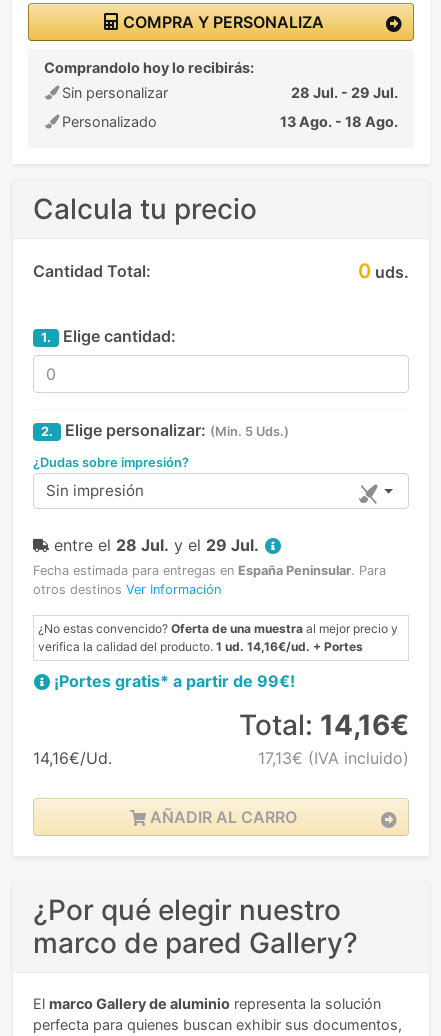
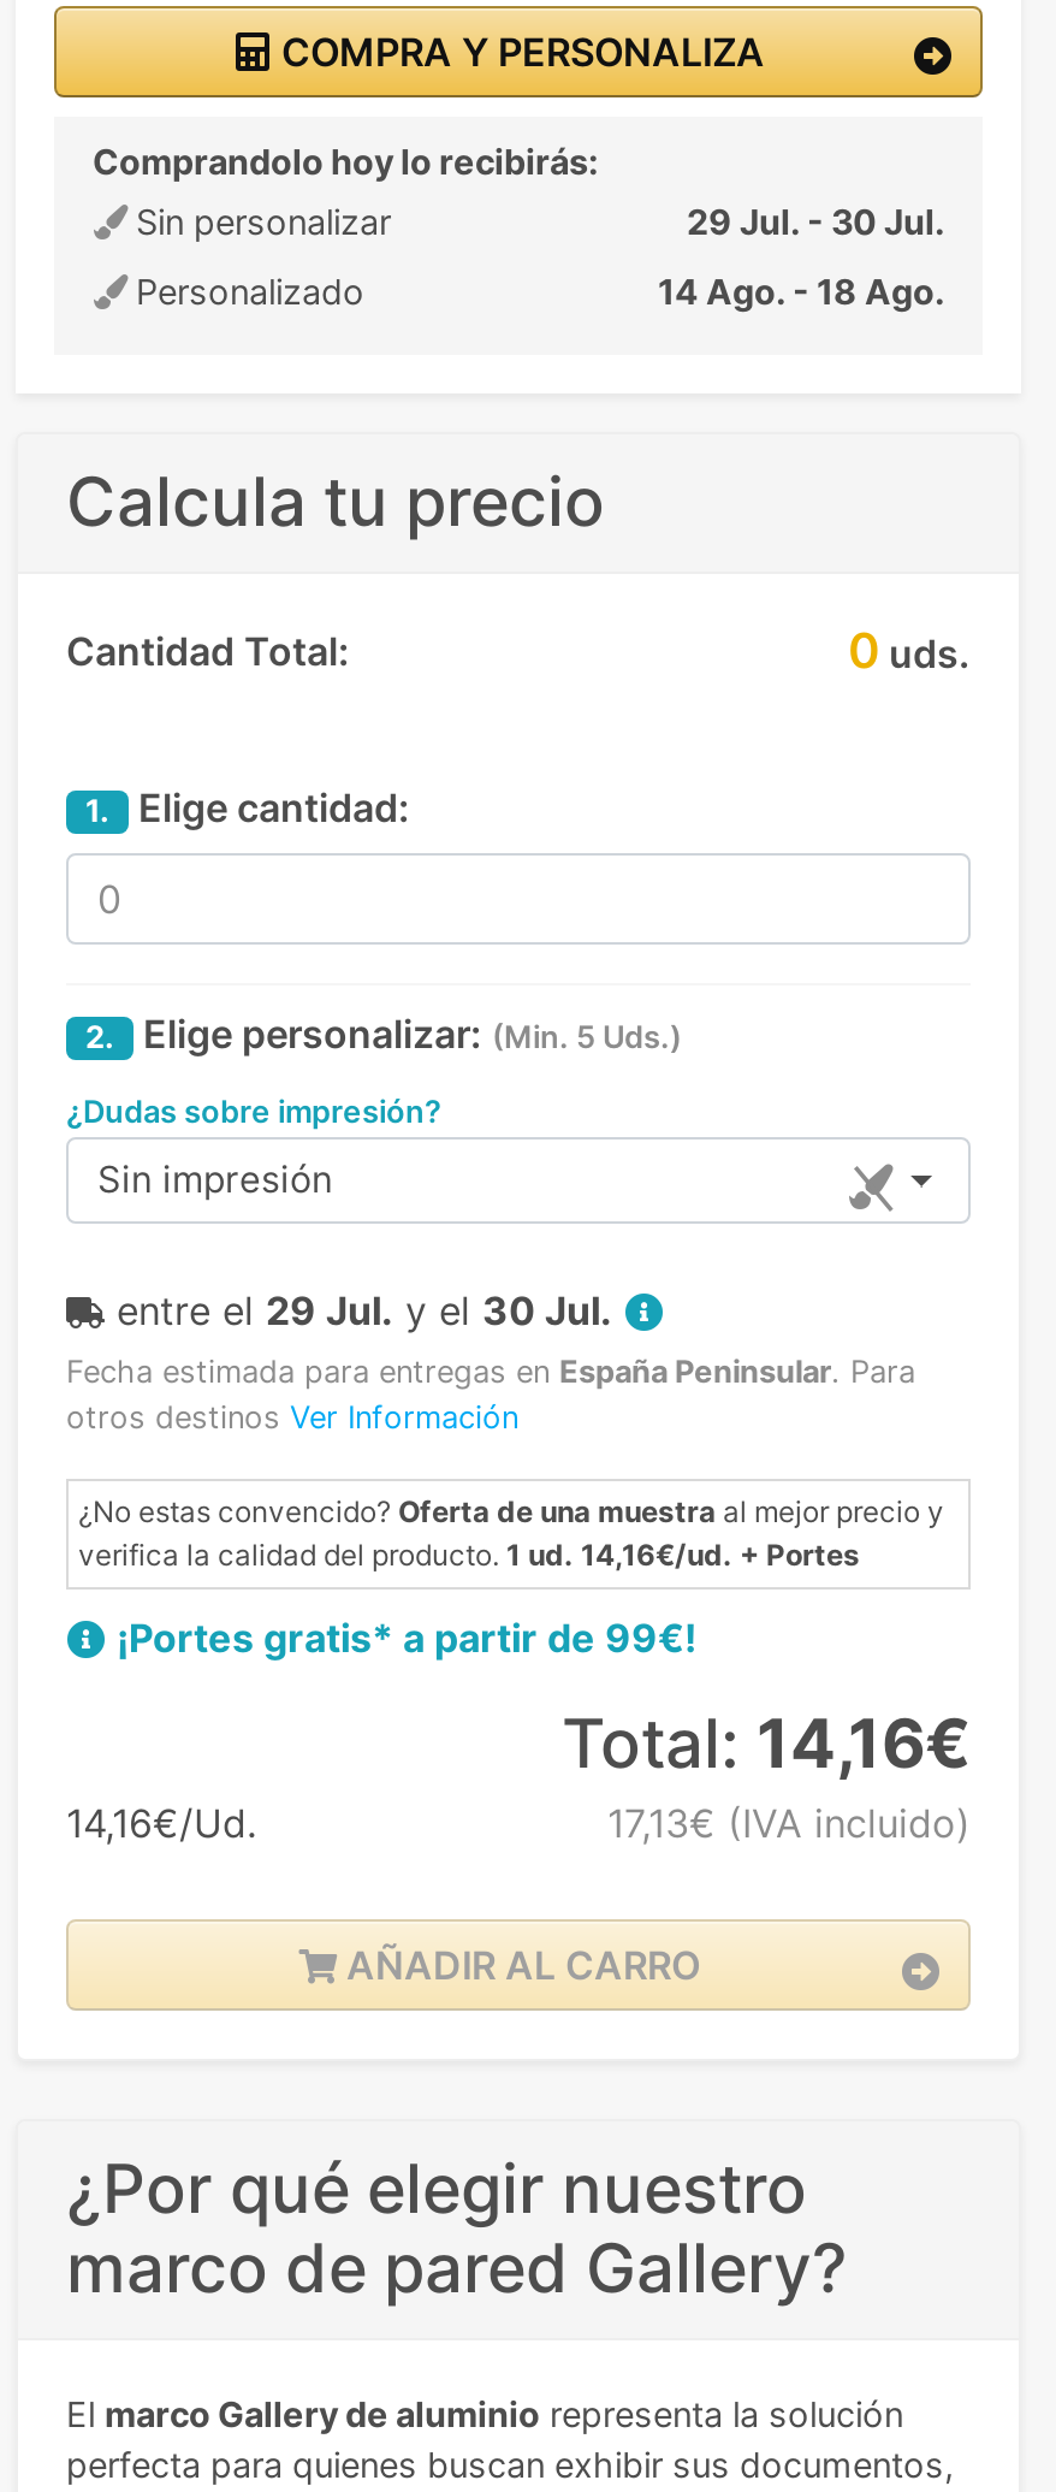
- 28 Jul. - 29 Jul.
+ 29 Jul. - 30 Jul.

- 13 Ago. - 18 Ago.
+ 14 Ago. - 18 Ago.

- entre el 28 Jul. y el 29 Jul.
+ entre el 29 Jul. y el 30 Jul.
